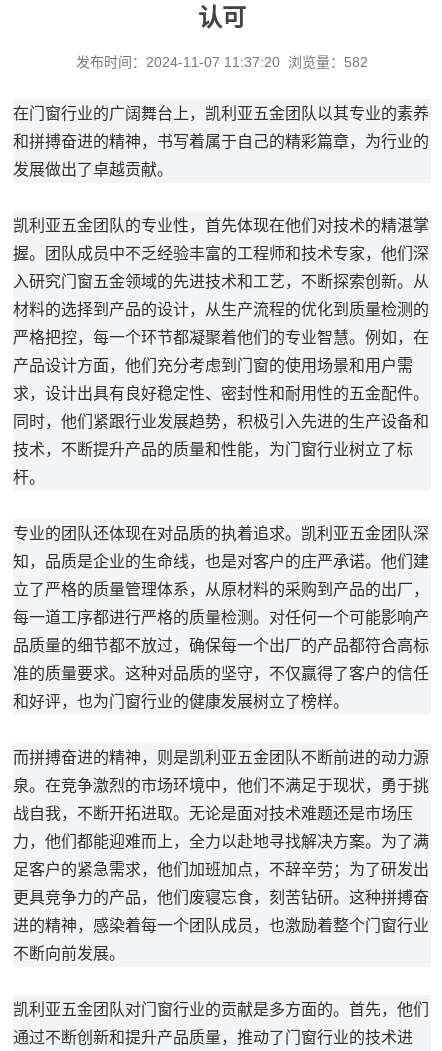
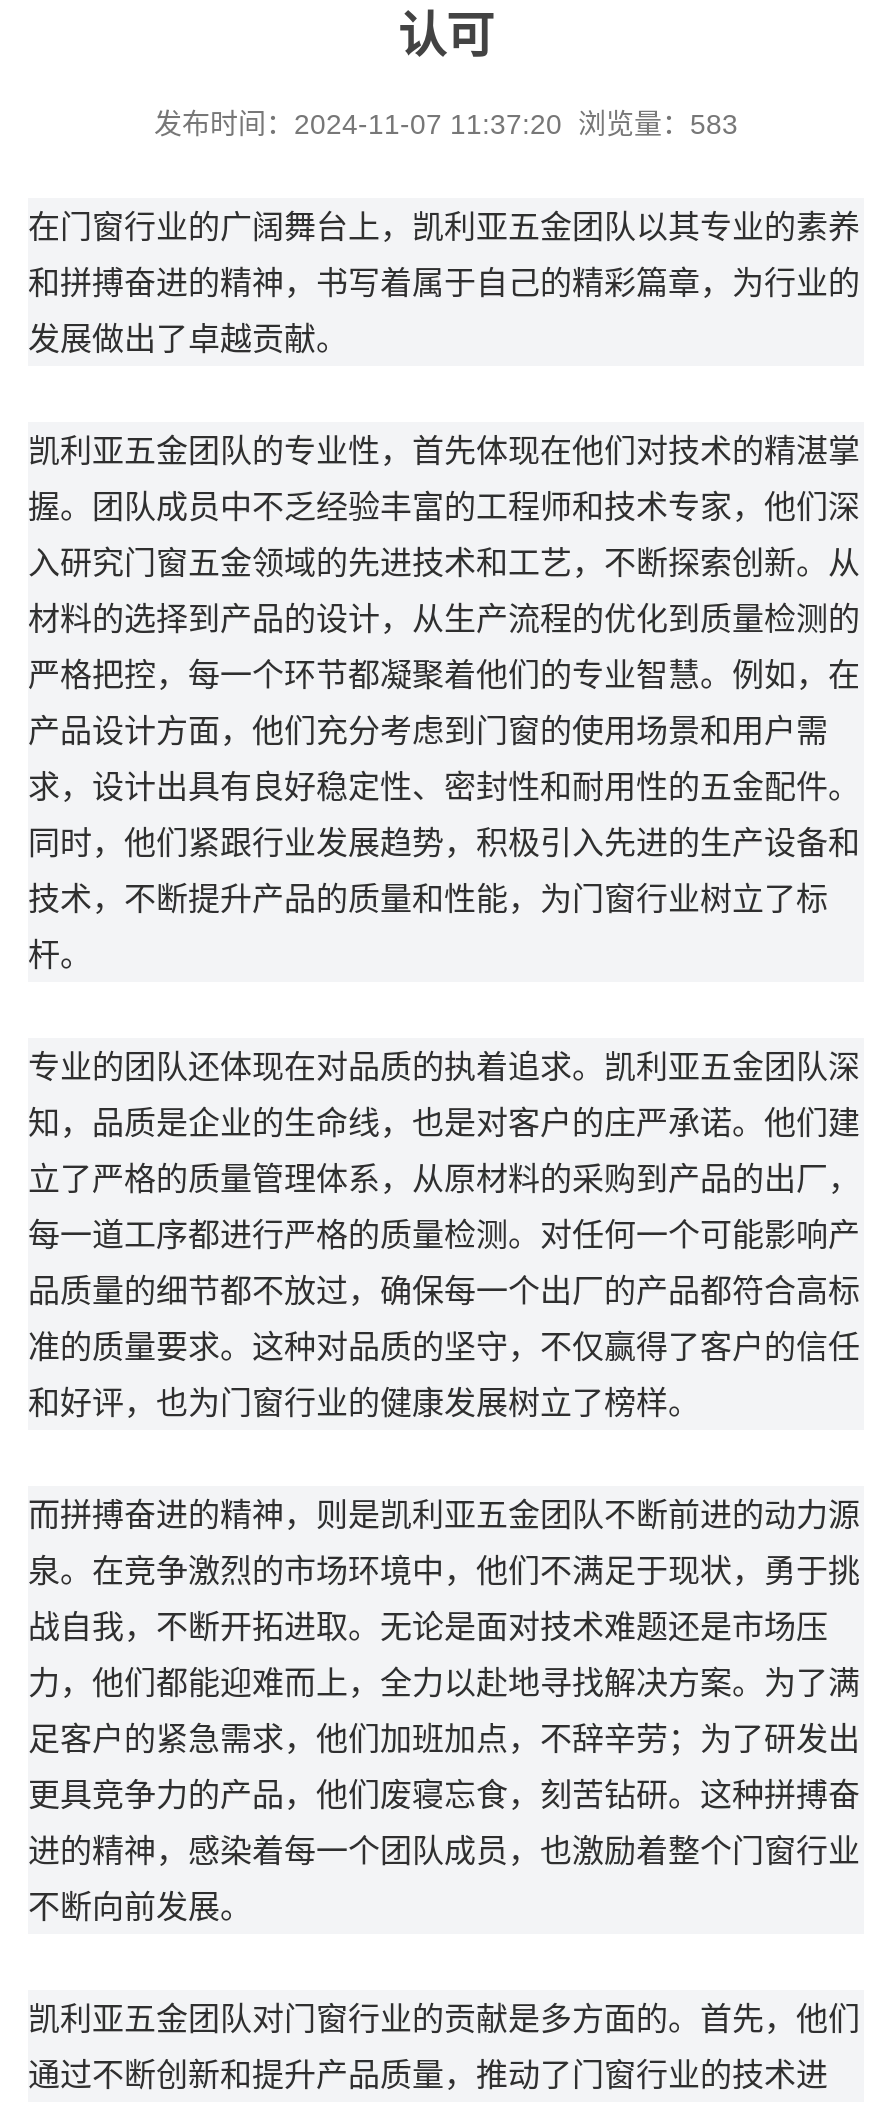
- 发布时间：2024-11-07 11:37:20 浏览量：582
+ 发布时间：2024-11-07 11:37:20 浏览量：583
